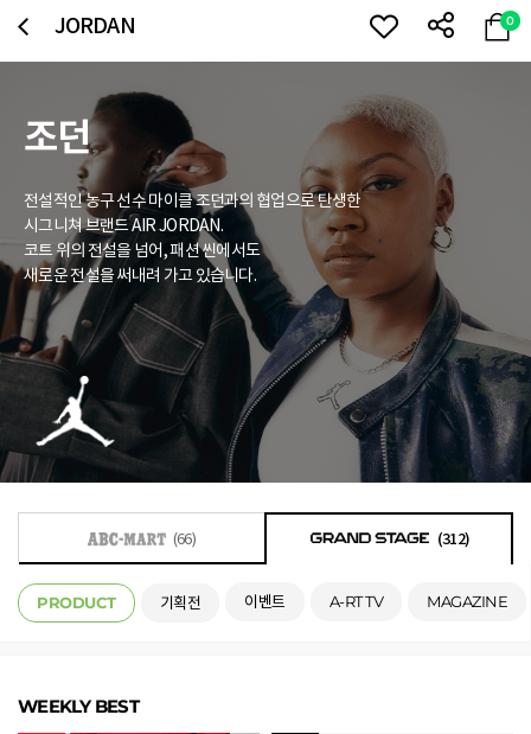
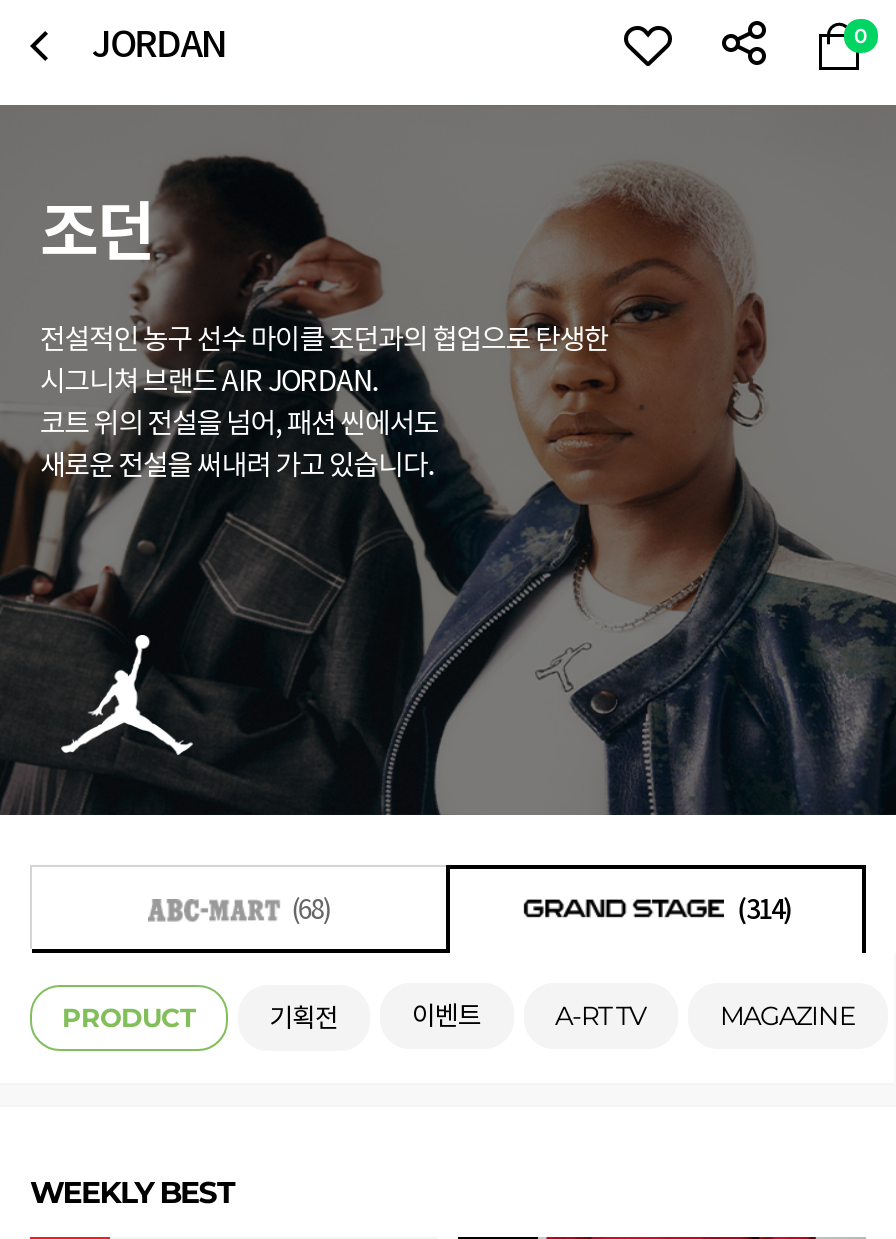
- (66)
+ (68)

- (312)
+ (314)
